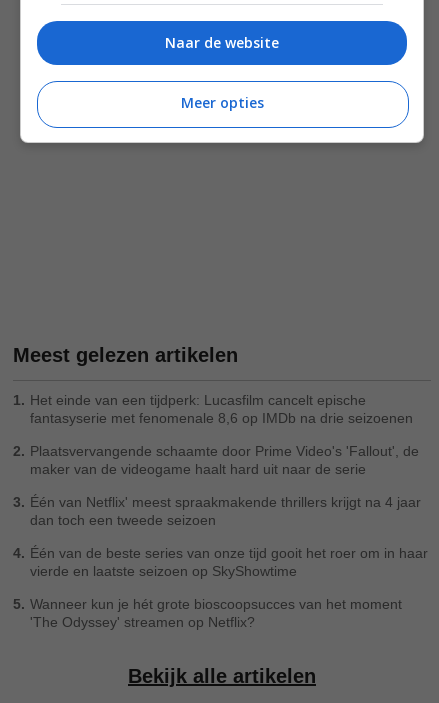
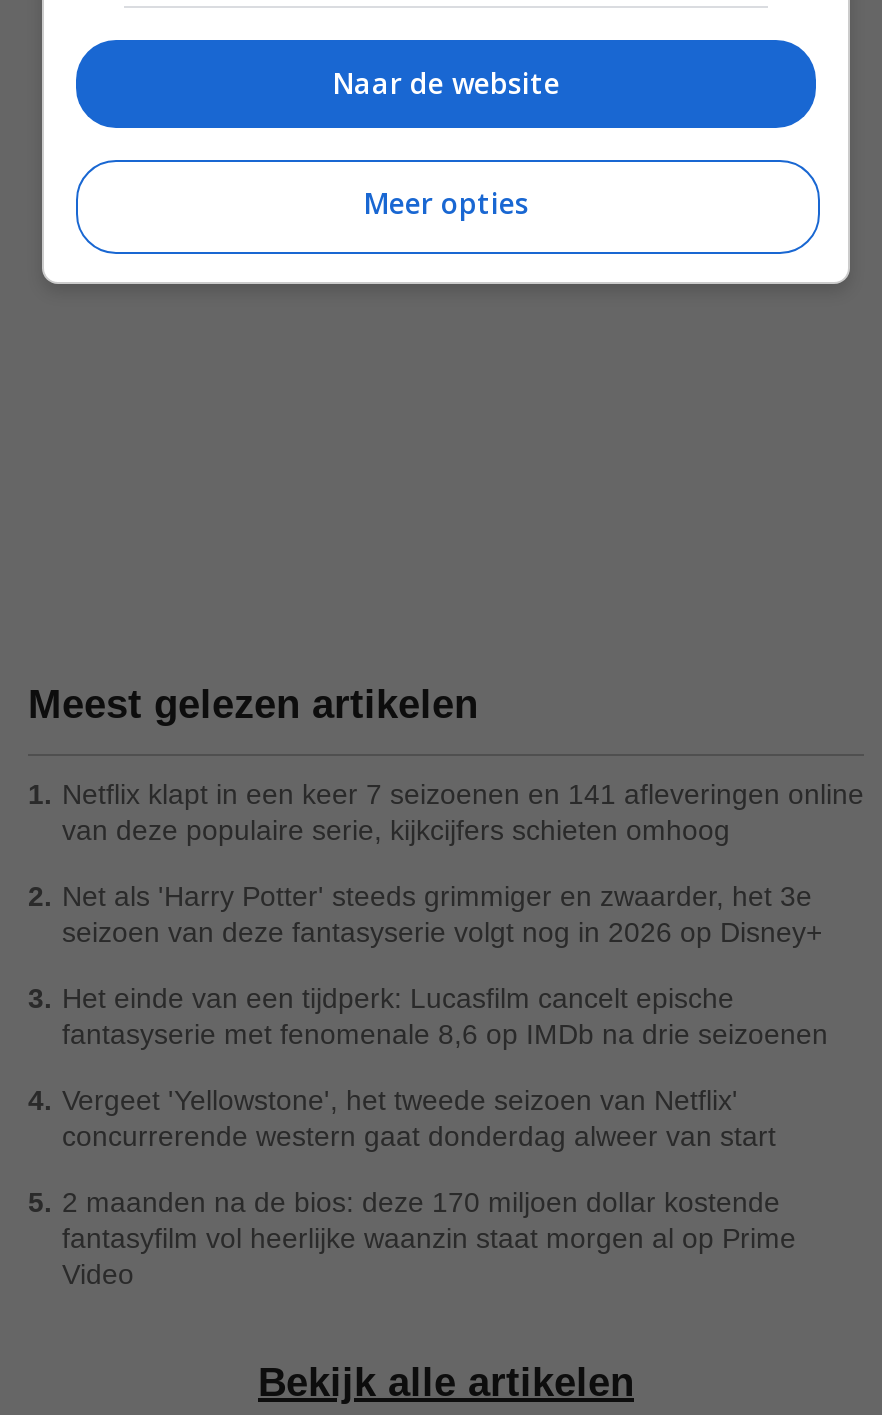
- 1. Het einde van een tijdperk: Lucasfilm cancelt epische
+ 1. Netflix klapt in een keer 7 seizoenen en 141 afleveringen online
+ van deze populaire serie, kijkcijfers schieten omhoog
+ 2. Net als 'Harry Potter' steeds grimmiger en zwaarder, het 3e
+ seizoen van deze fantasyserie volgt nog in 2026 op Disney+
+ 3. Het einde van een tijdperk: Lucasfilm cancelt epische

moved down: fantasyserie met fenomenale 8,6 op IMDb na drie seizoenen

- 2. Plaatsvervangende schaamte door Prime Video's 'Fallout', de
- maker van de videogame haalt hard uit naar de serie
- 3. Één van Netflix' meest spraakmakende thrillers krijgt na 4 jaar
- dan toch een tweede seizoen
- 4. Één van de beste series van onze tijd gooit het roer om in haar
- vierde en laatste seizoen op SkyShowtime
- 5. Wanneer kun je hét grote bioscoopsucces van het moment
- 'The Odyssey' streamen op Netflix?
+ 4. Vergeet 'Yellowstone', het tweede seizoen van Netflix'
+ concurrerende western gaat donderdag alweer van start
+ 5. 2 maanden na de bios: deze 170 miljoen dollar kostende
+ fantasyfilm vol heerlijke waanzin staat morgen al op Prime
+ Video
